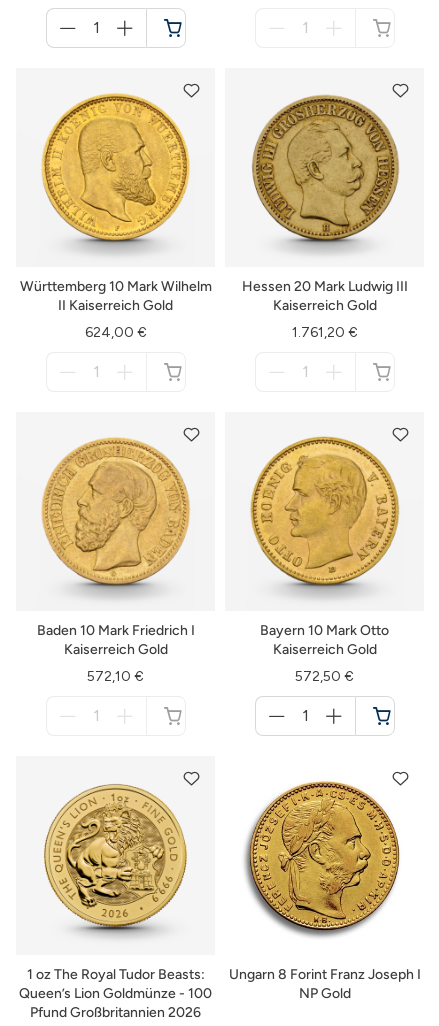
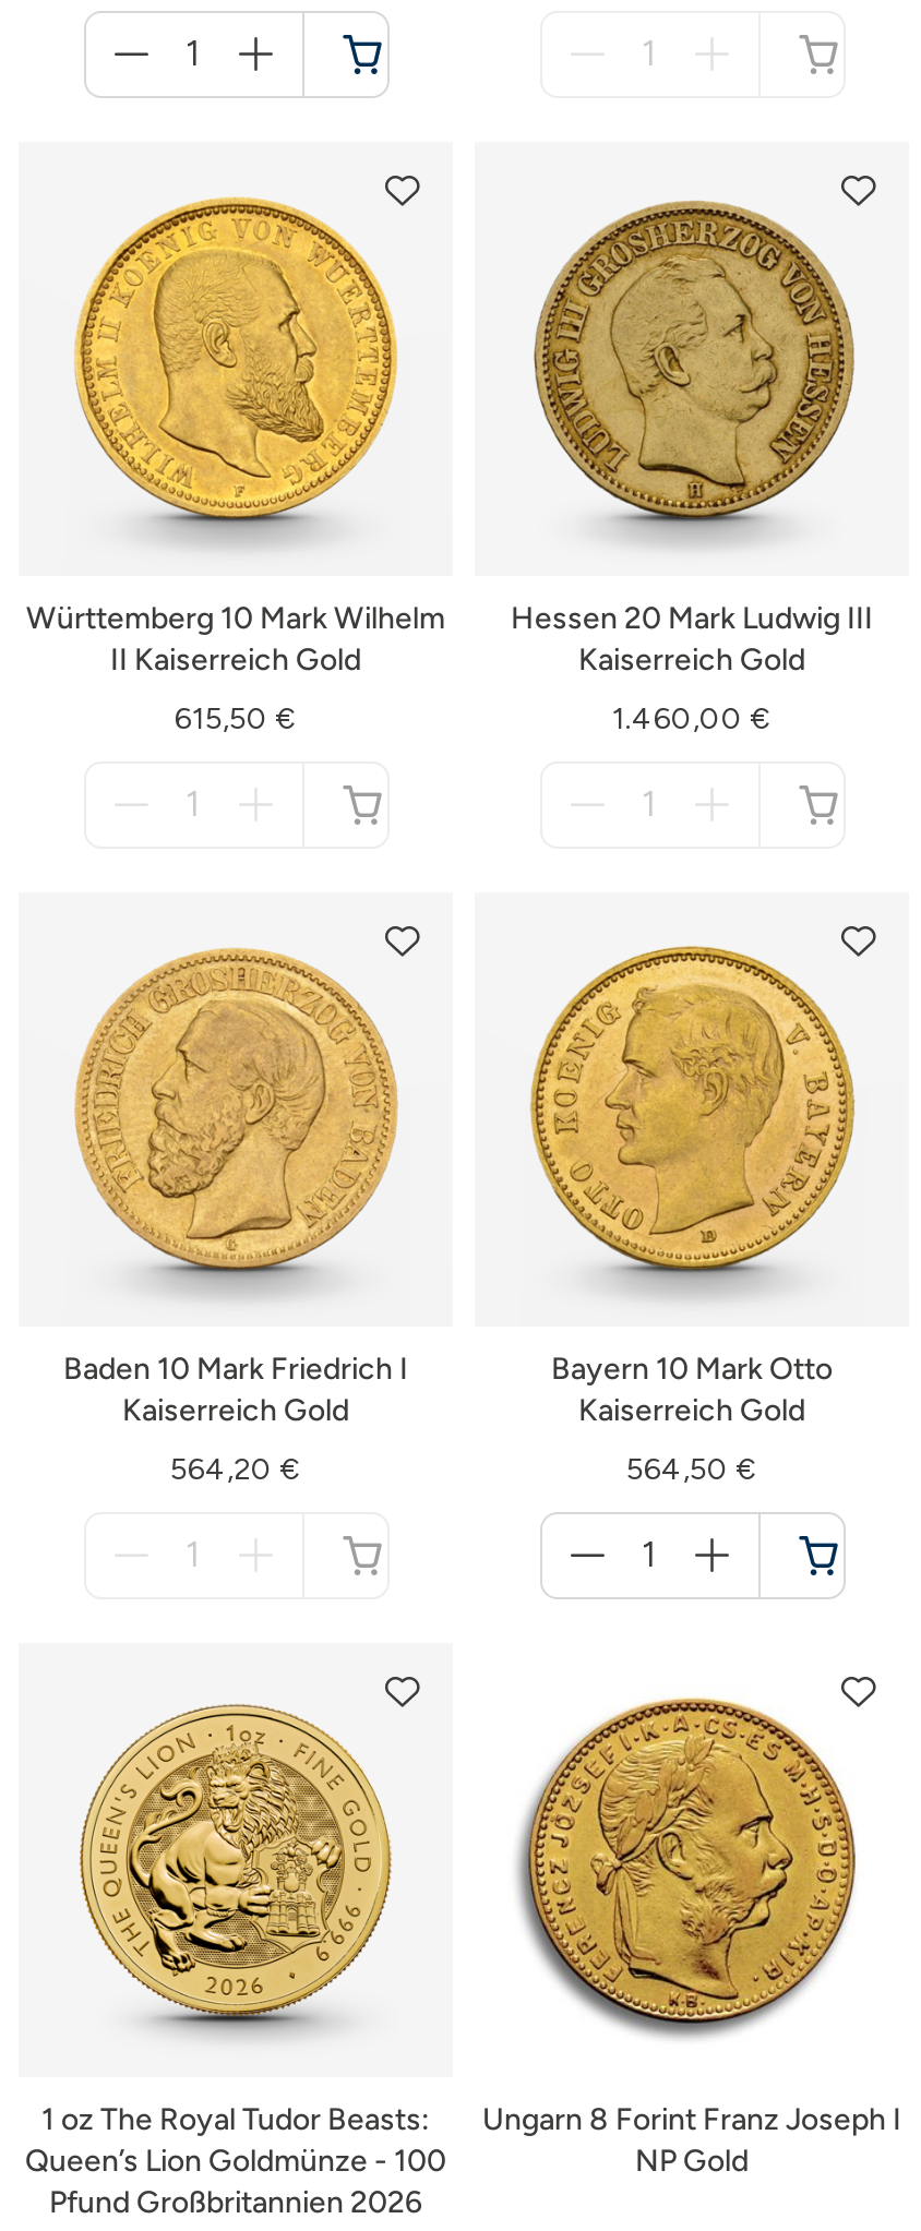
- 624,00 €
+ 615,50 €

- 1.761,20 €
+ 1.460,00 €

- 572,10 €
+ 564,20 €

- 572,50 €
+ 564,50 €
